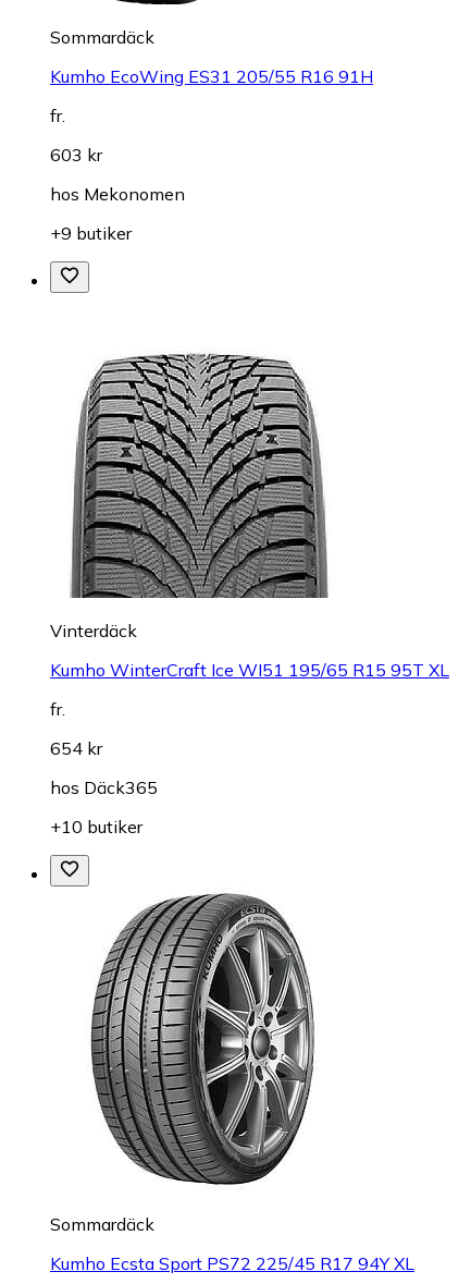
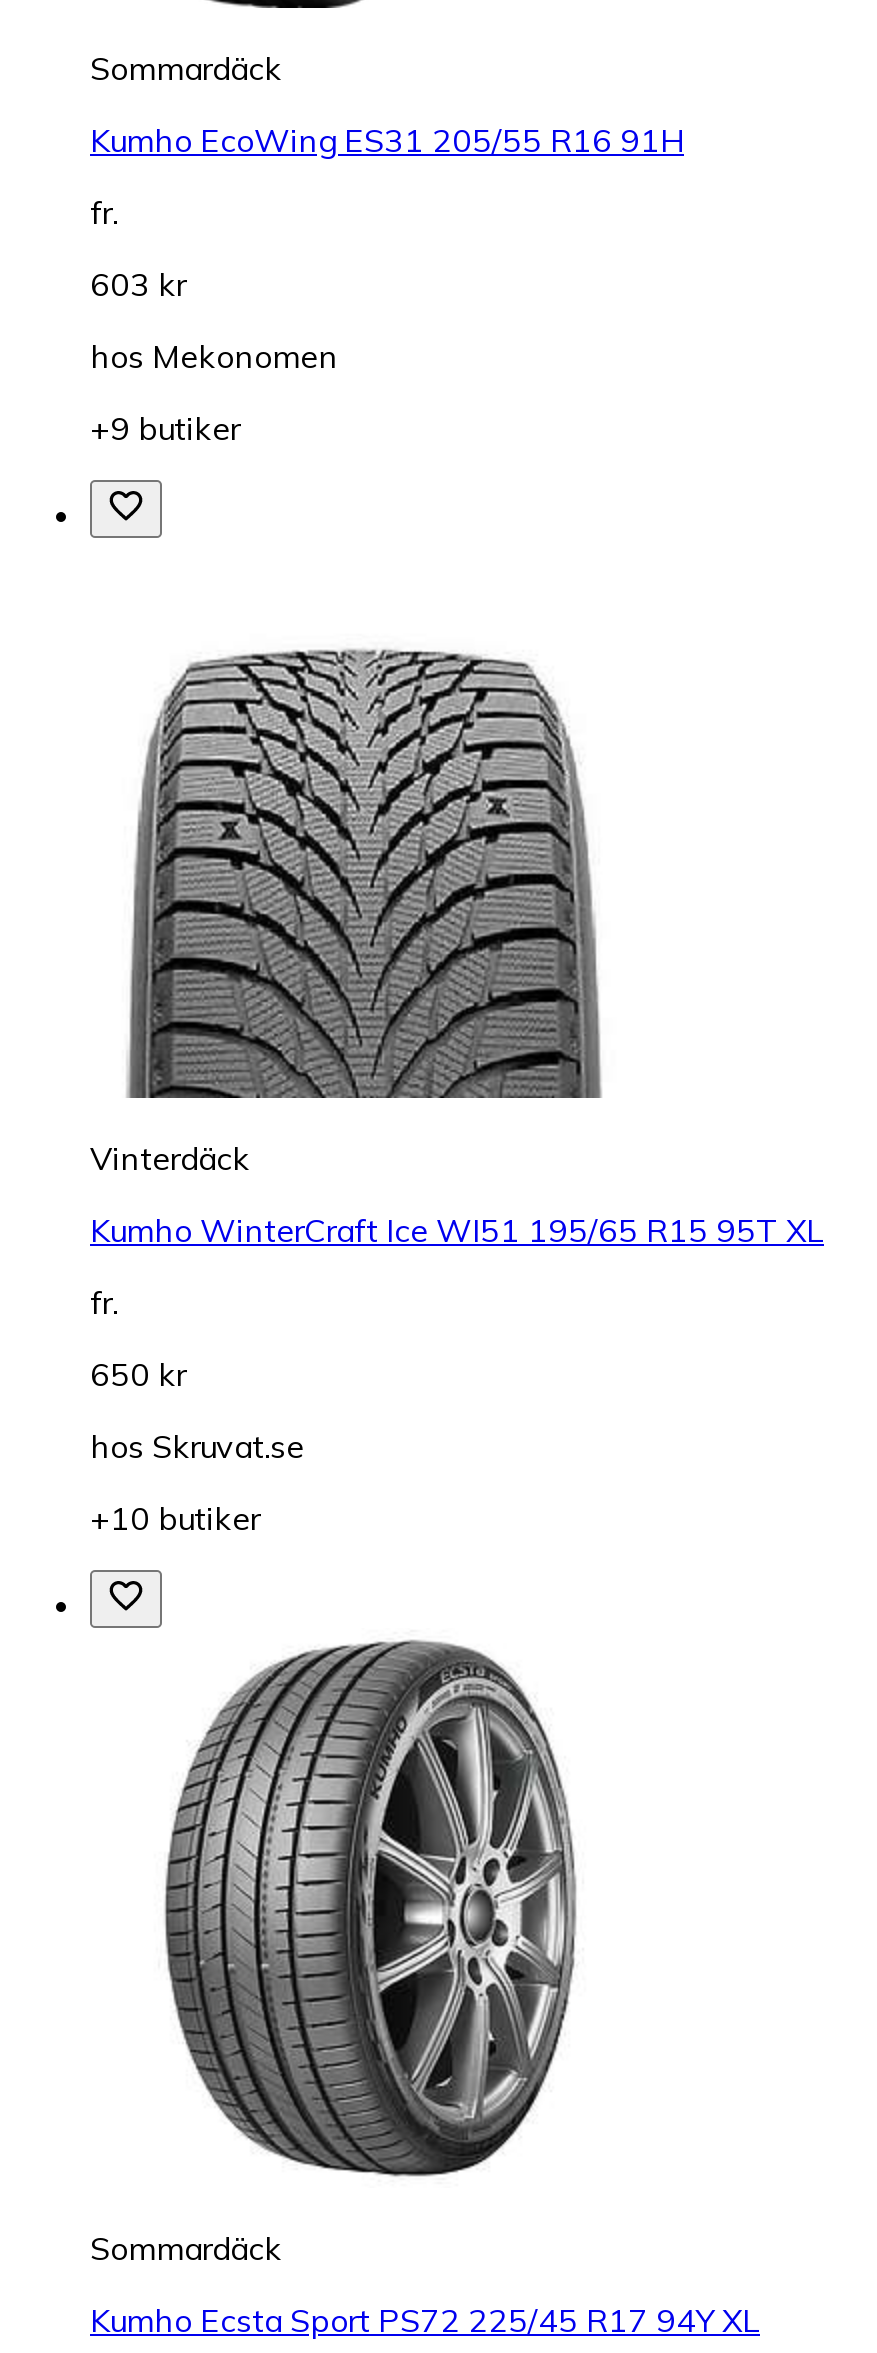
- 654 kr
+ 650 kr

- hos Däck365
+ hos Skruvat.se
